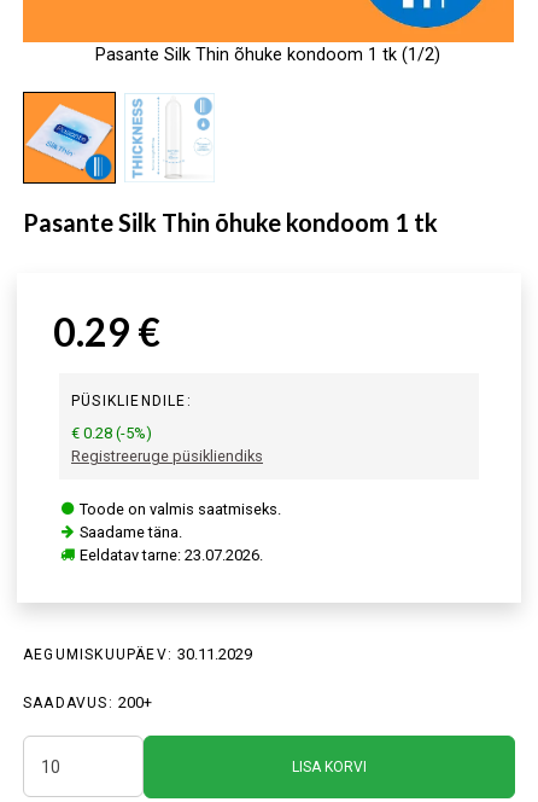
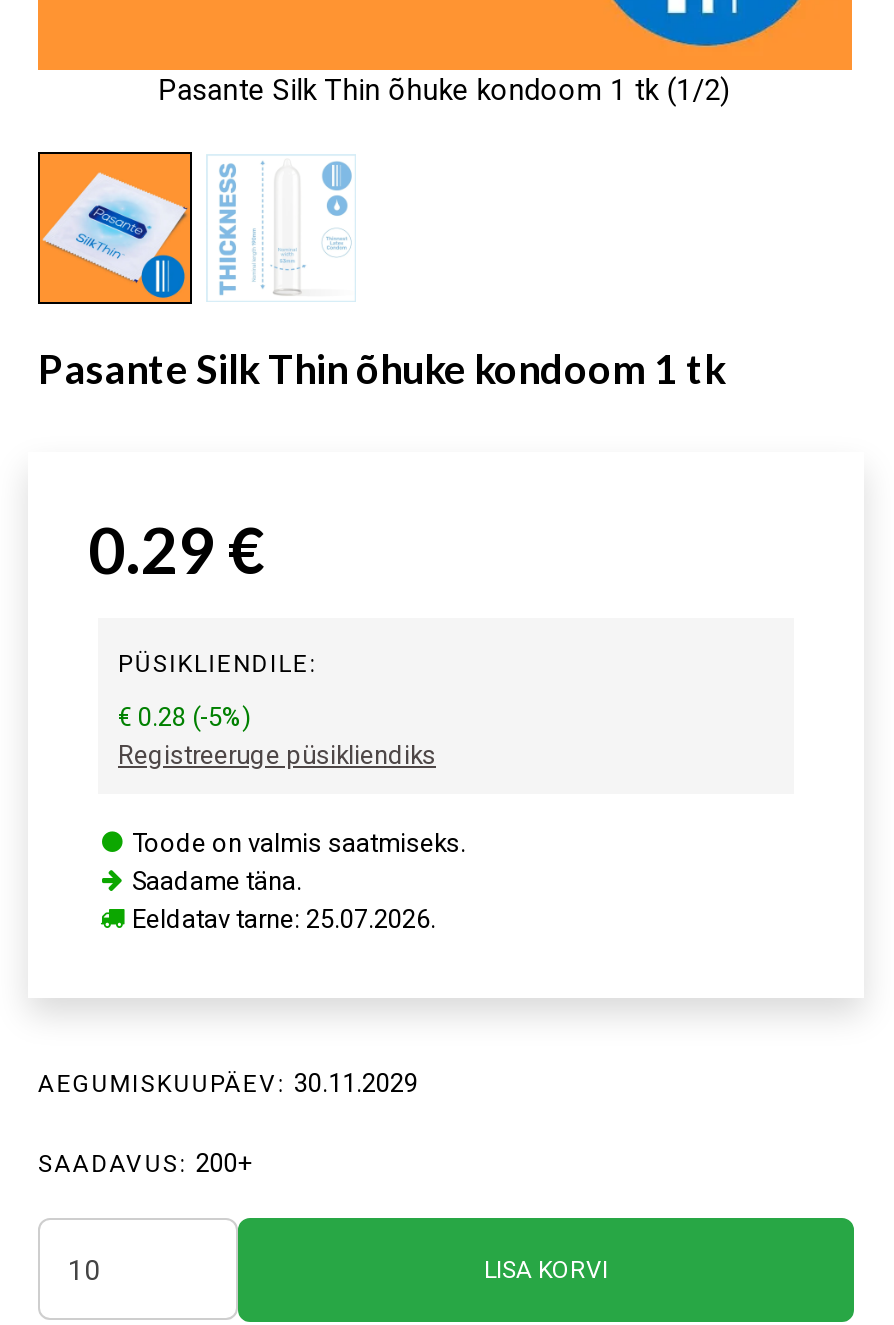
- Eeldatav tarne: 23.07.2026.
+ Eeldatav tarne: 25.07.2026.
